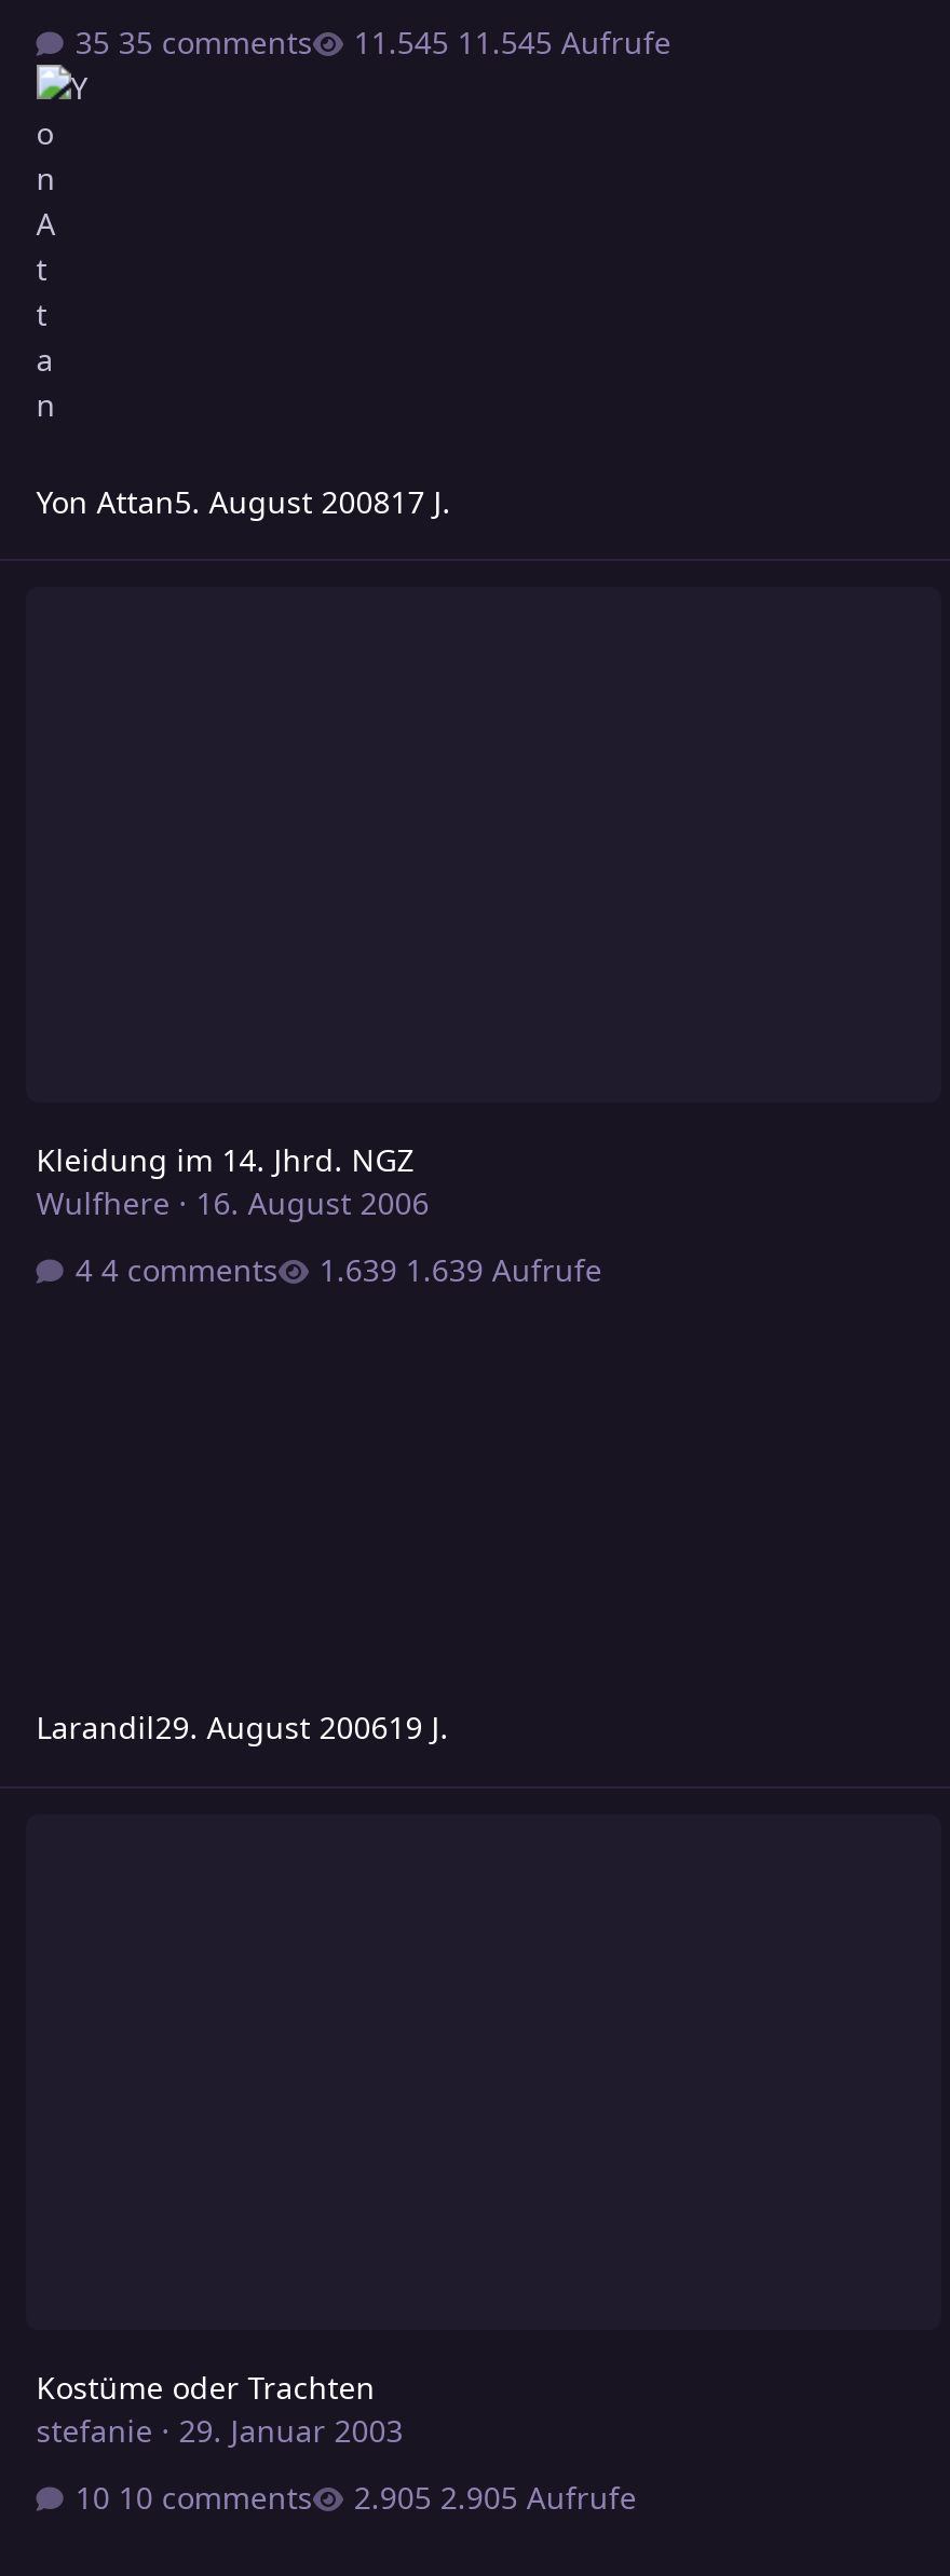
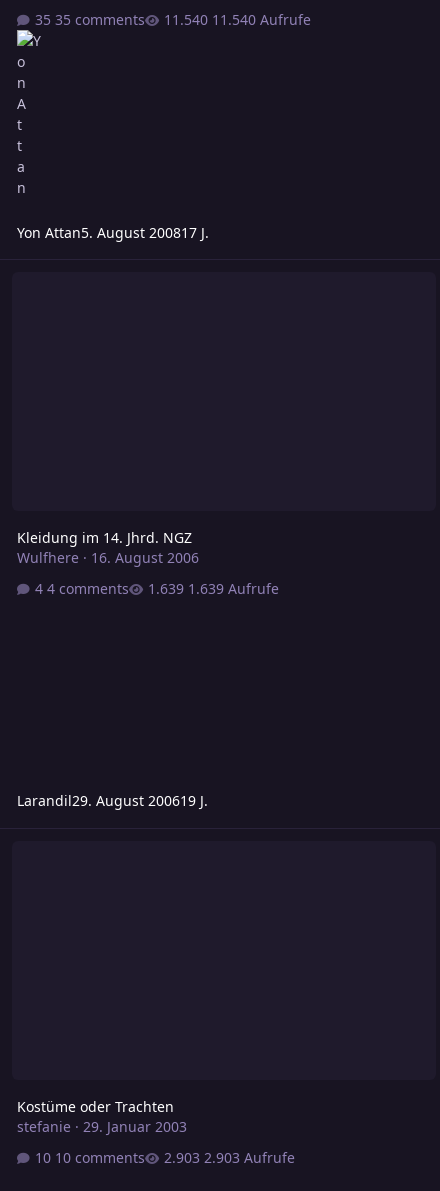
- 11.545 Aufrufe
+ 11.540 Aufrufe

- 2.905 Aufrufe
+ 2.903 Aufrufe
